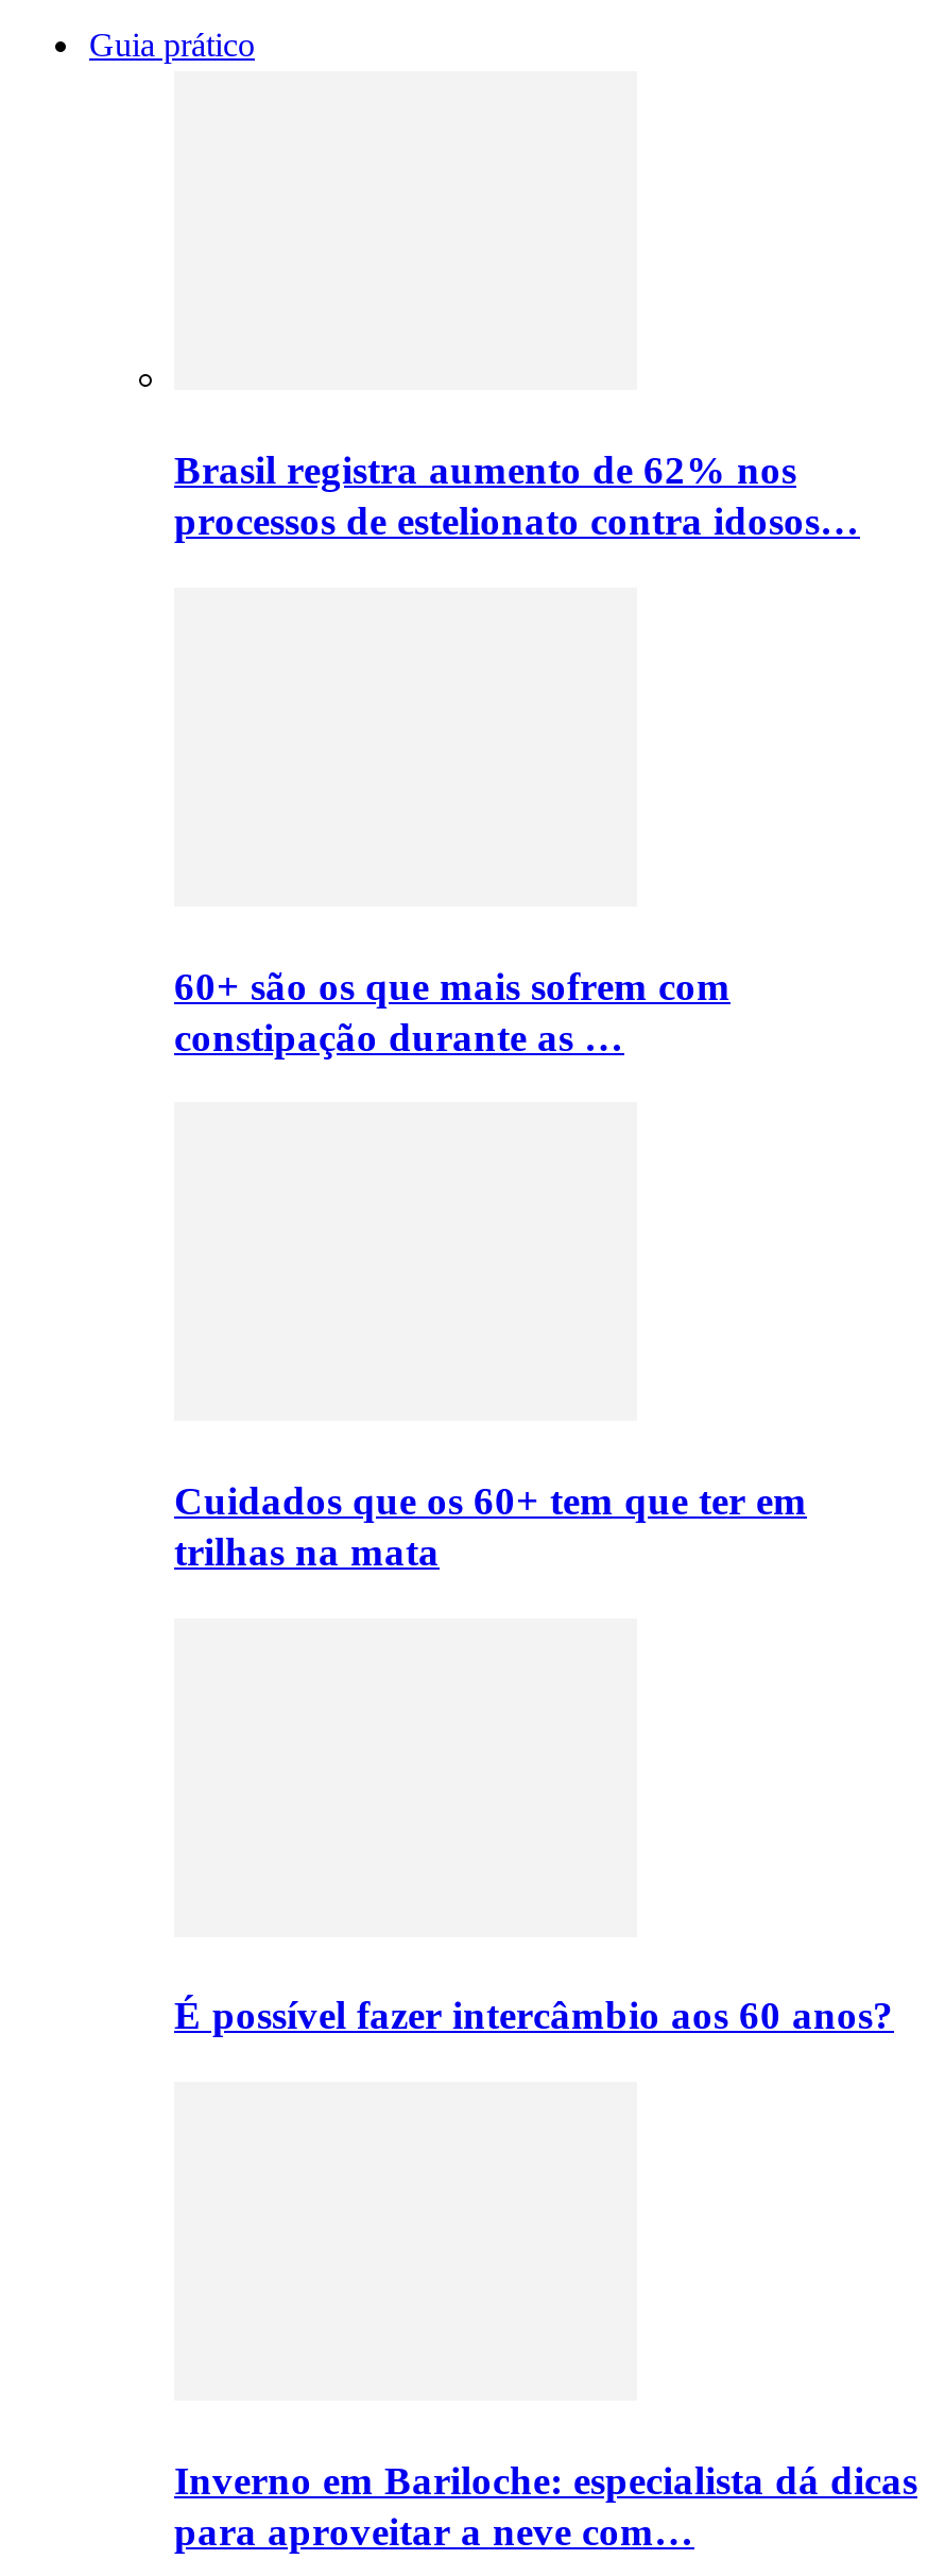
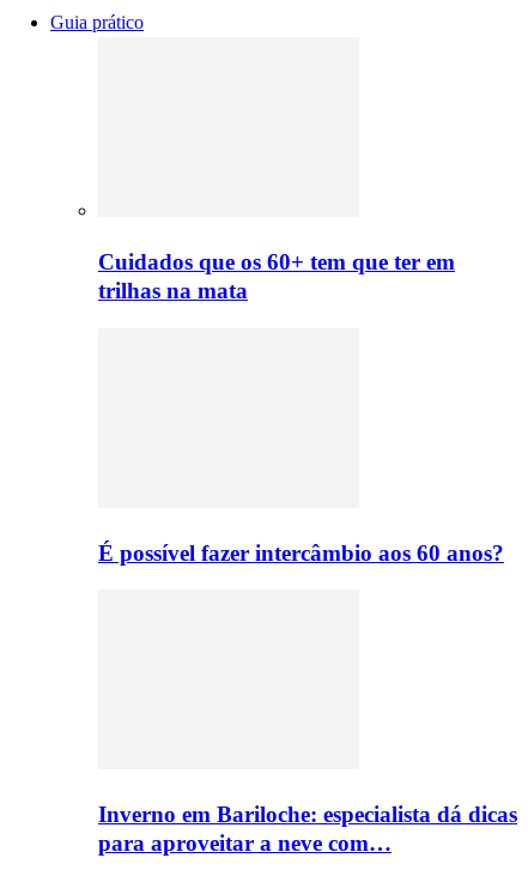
- Brasil registra aumento de 62% nos
- processos de estelionato contra idosos…

- 60+ são os que mais sofrem com
- constipação durante as …
